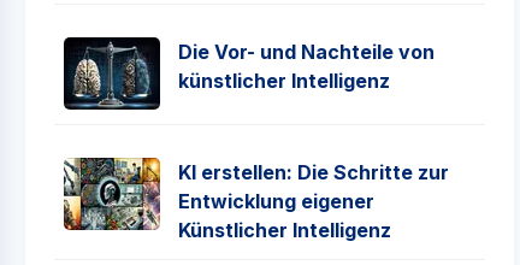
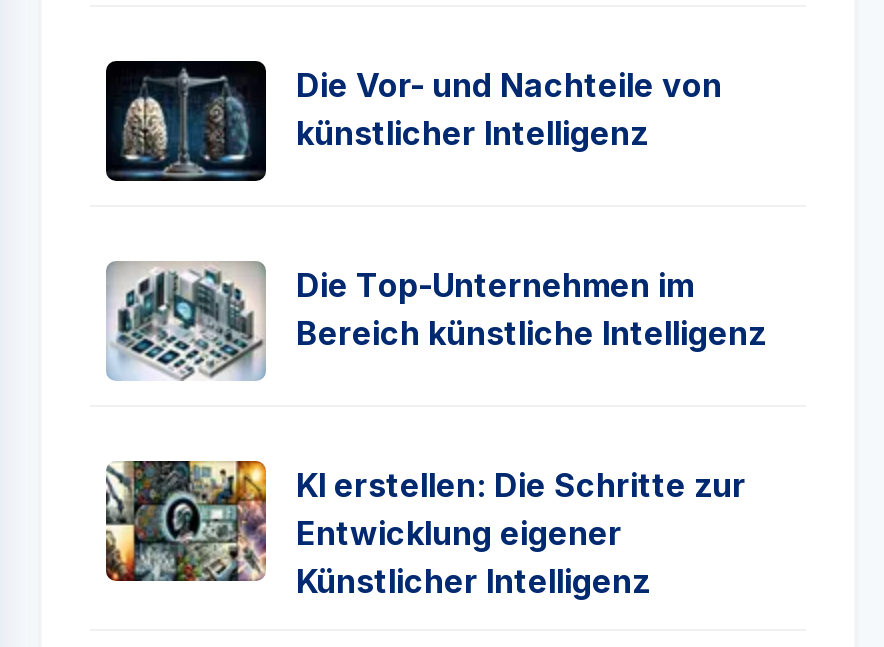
+ [image]
+ Die Top-Unternehmen im
+ Bereich künstliche Intelligenz
